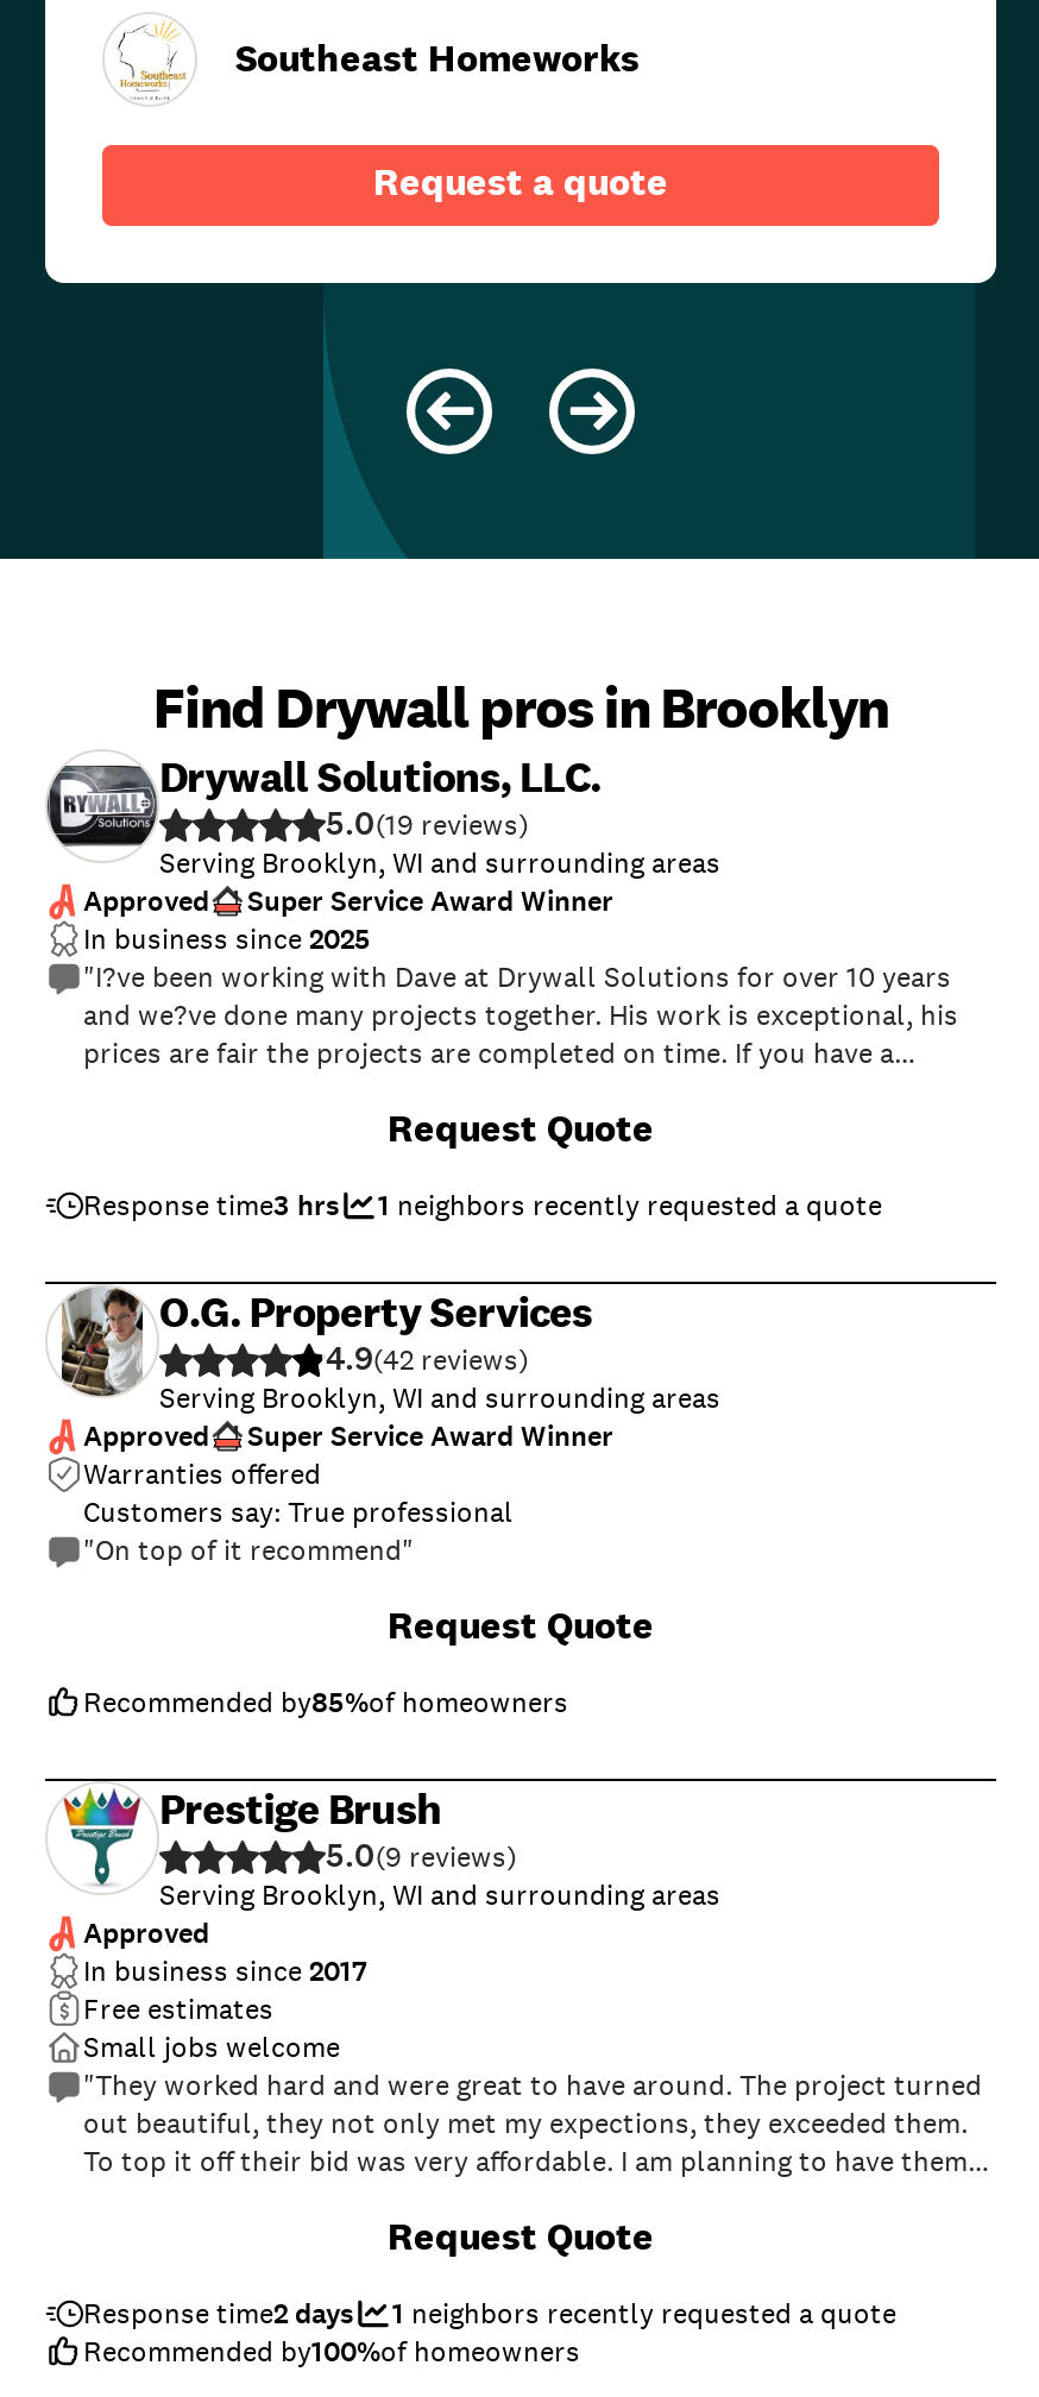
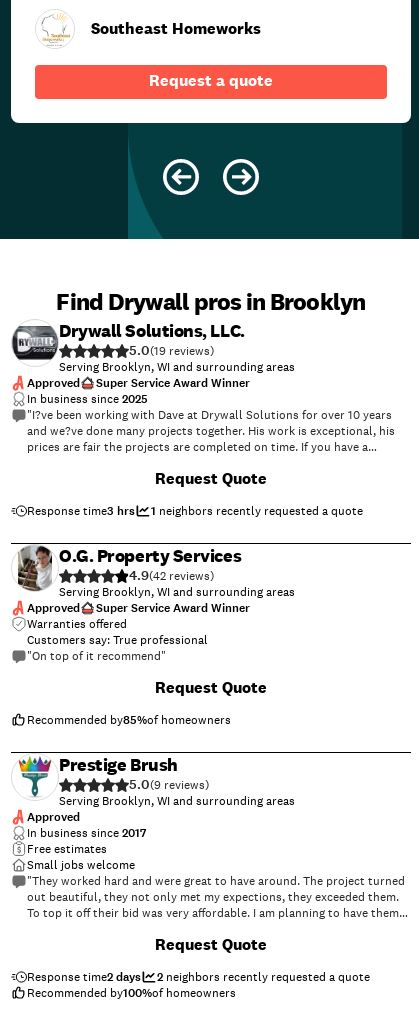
- 1 neighbors recently requested a quote
+ 2 neighbors recently requested a quote
